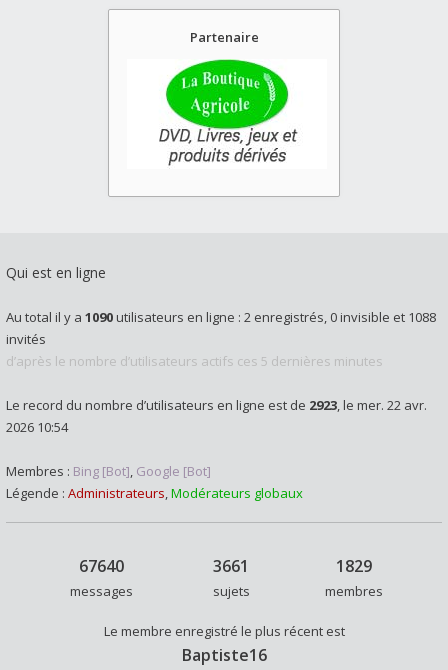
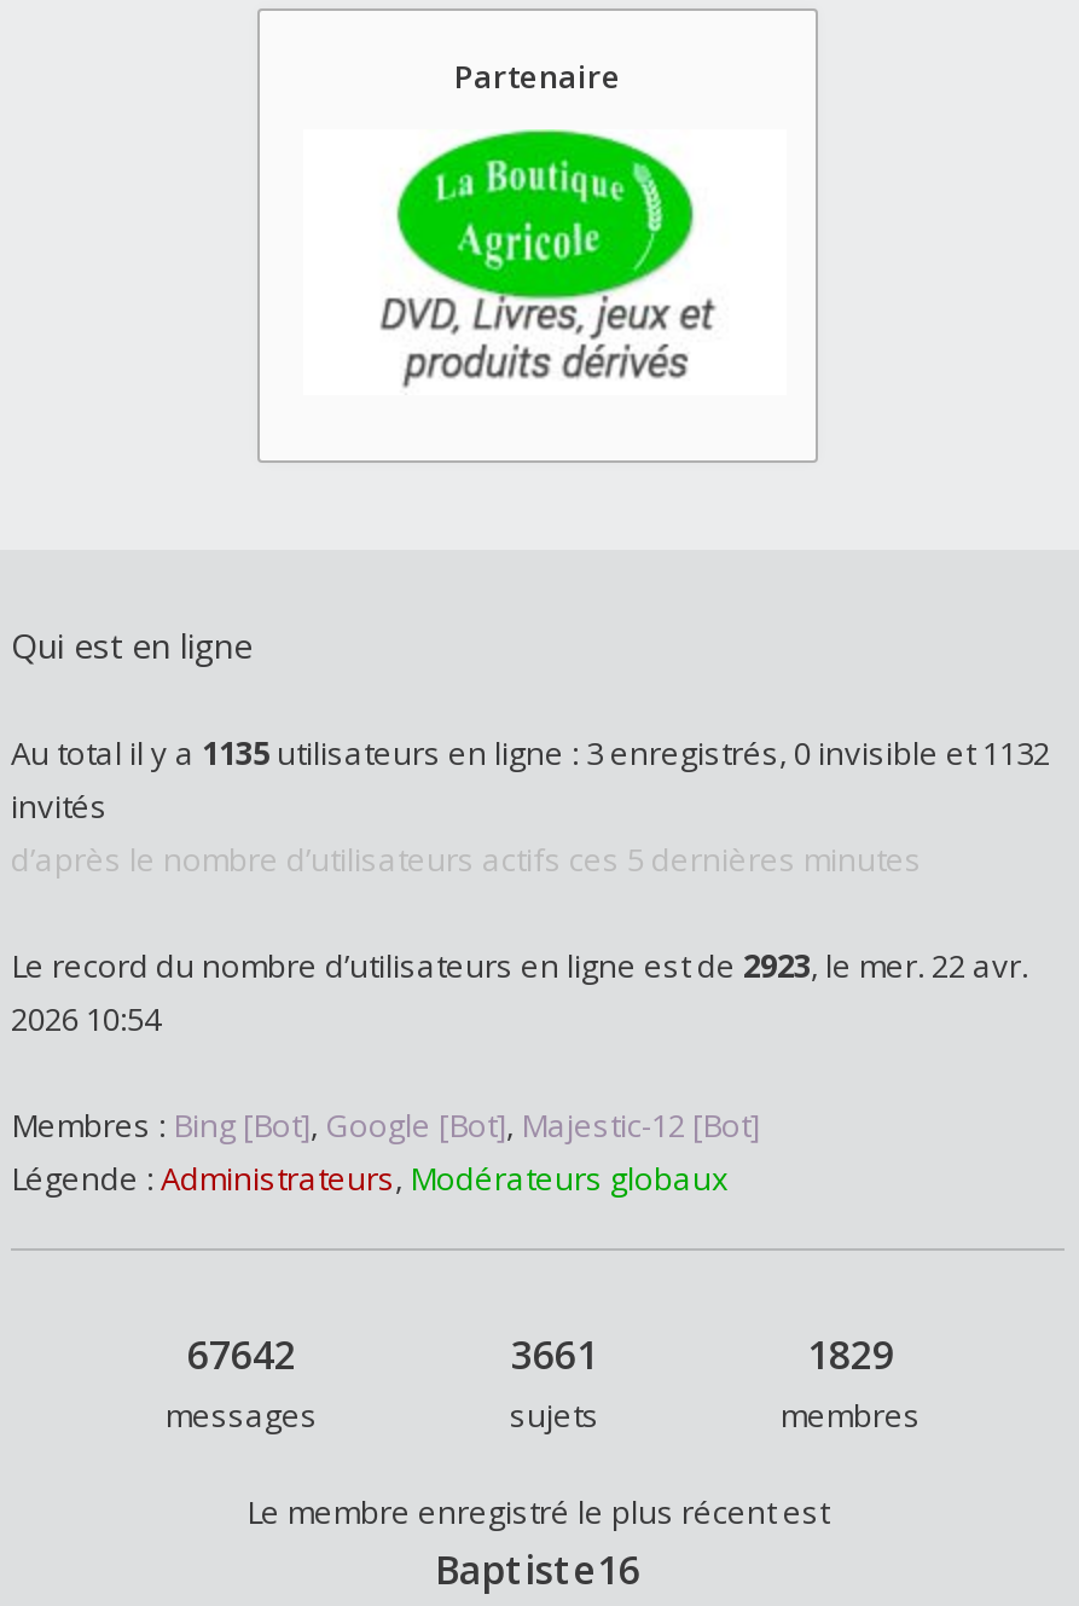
- Au total il y a 1090 utilisateurs en ligne : 2 enregistrés, 0 invisible et 1088
+ Au total il y a 1135 utilisateurs en ligne : 3 enregistrés, 0 invisible et 1132

- Membres : Bing [Bot], Google [Bot]
+ Membres : Bing [Bot], Google [Bot], Majestic-12 [Bot]

- 67640
+ 67642
